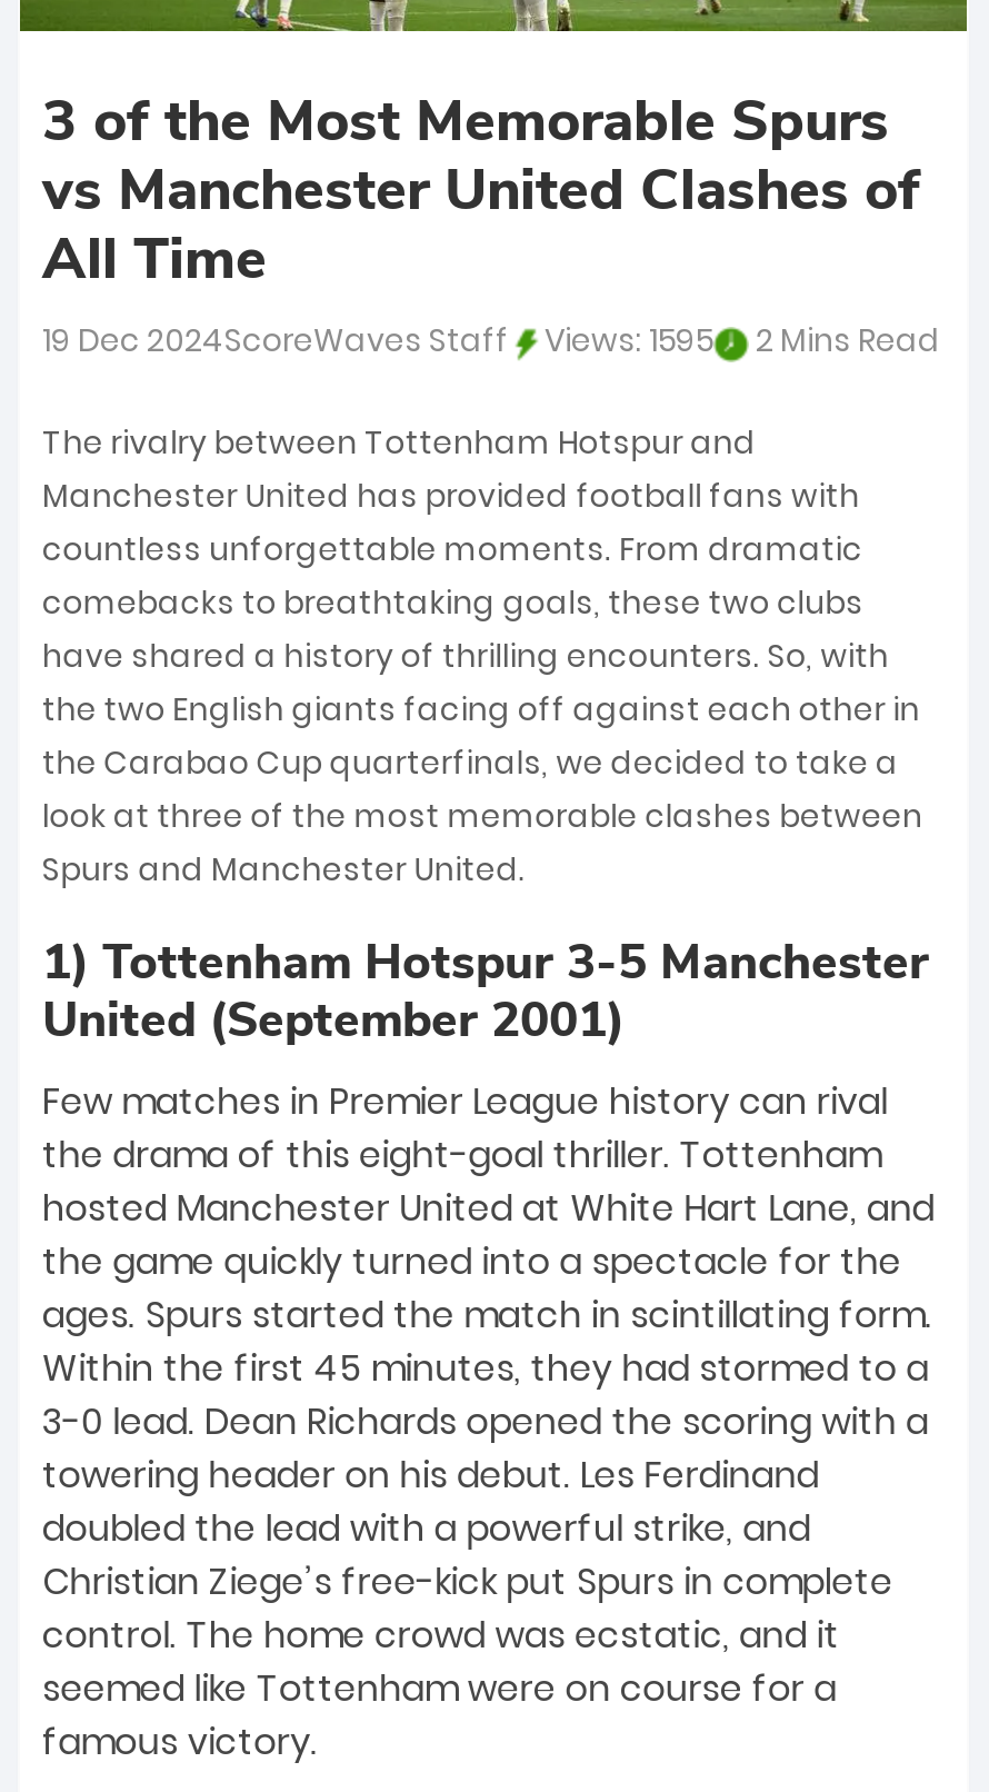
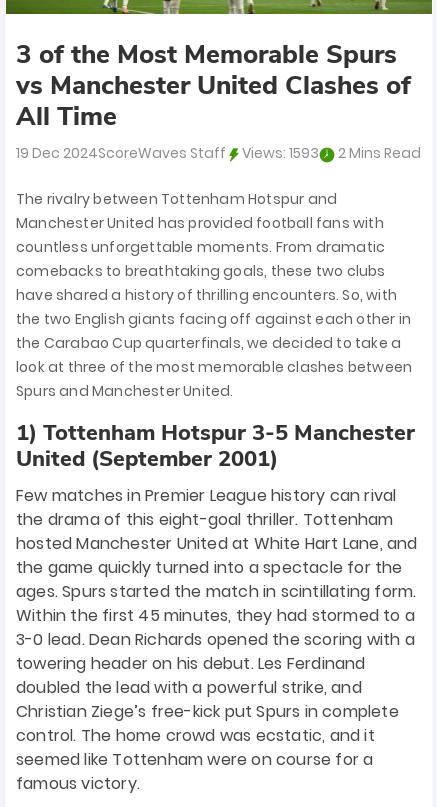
- 19 Dec 2024ScoreWaves Staff Views: 1595 2 Mins Read
+ 19 Dec 2024ScoreWaves Staff Views: 1593 2 Mins Read
